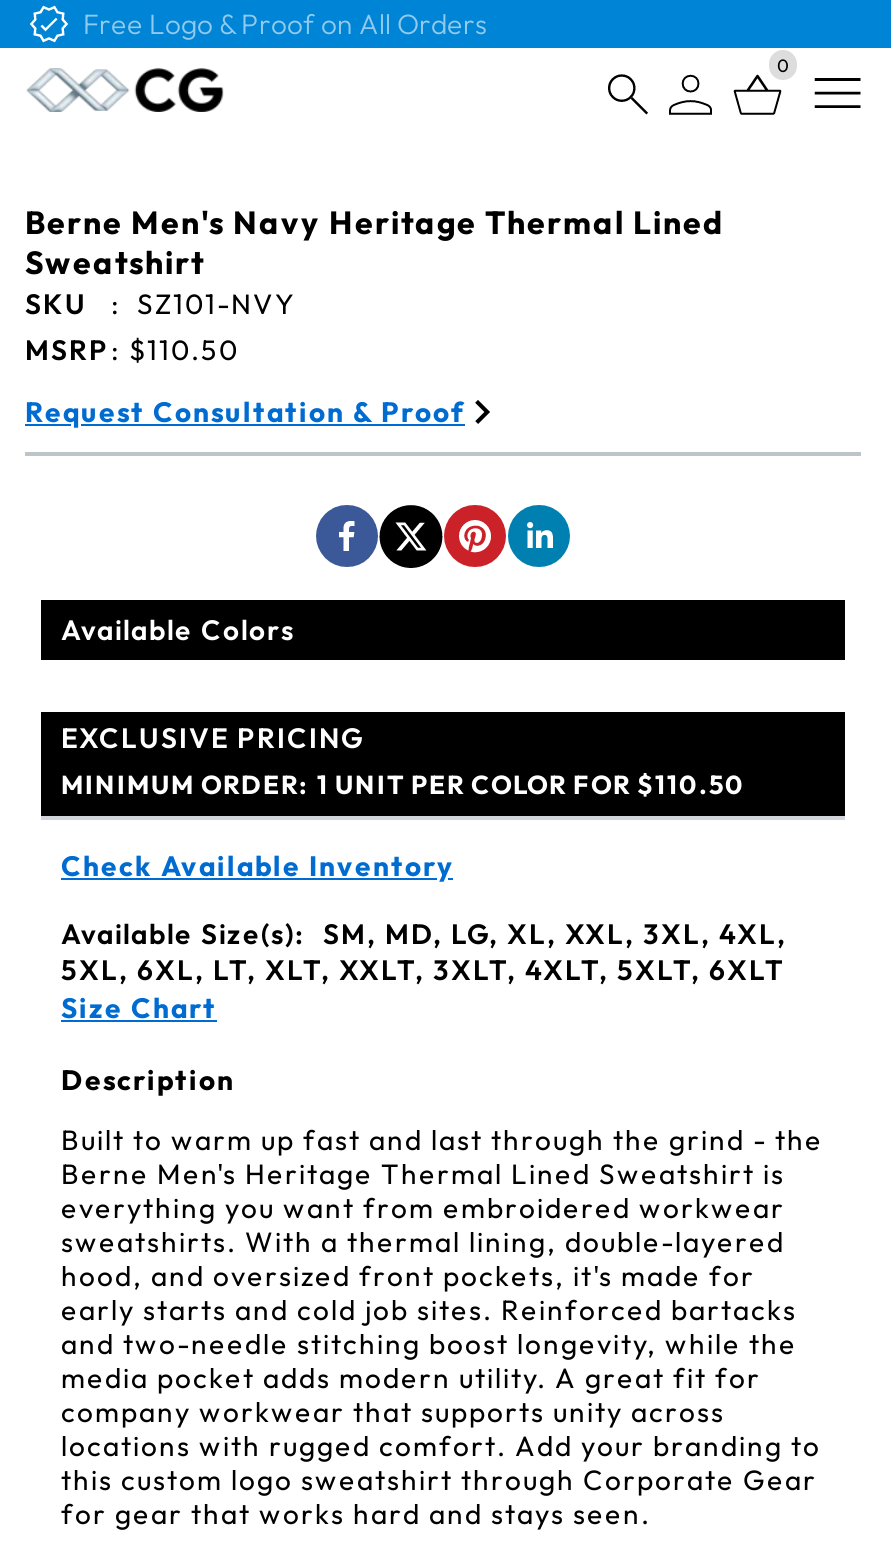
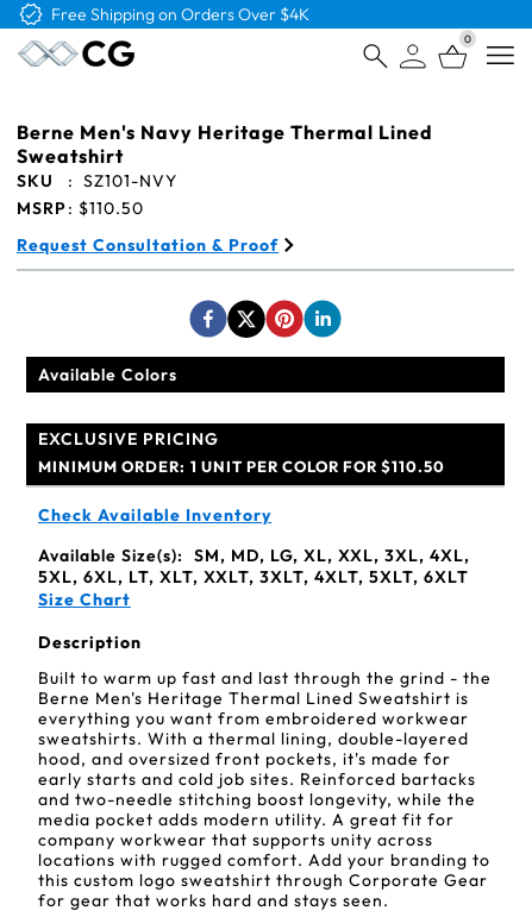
- Free Logo & Proof on All Orders
+ Free Shipping on Orders Over $4K
